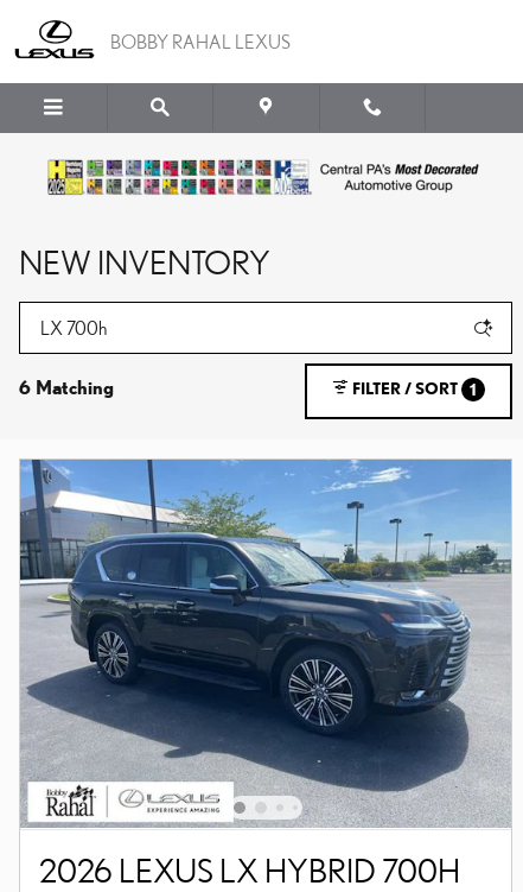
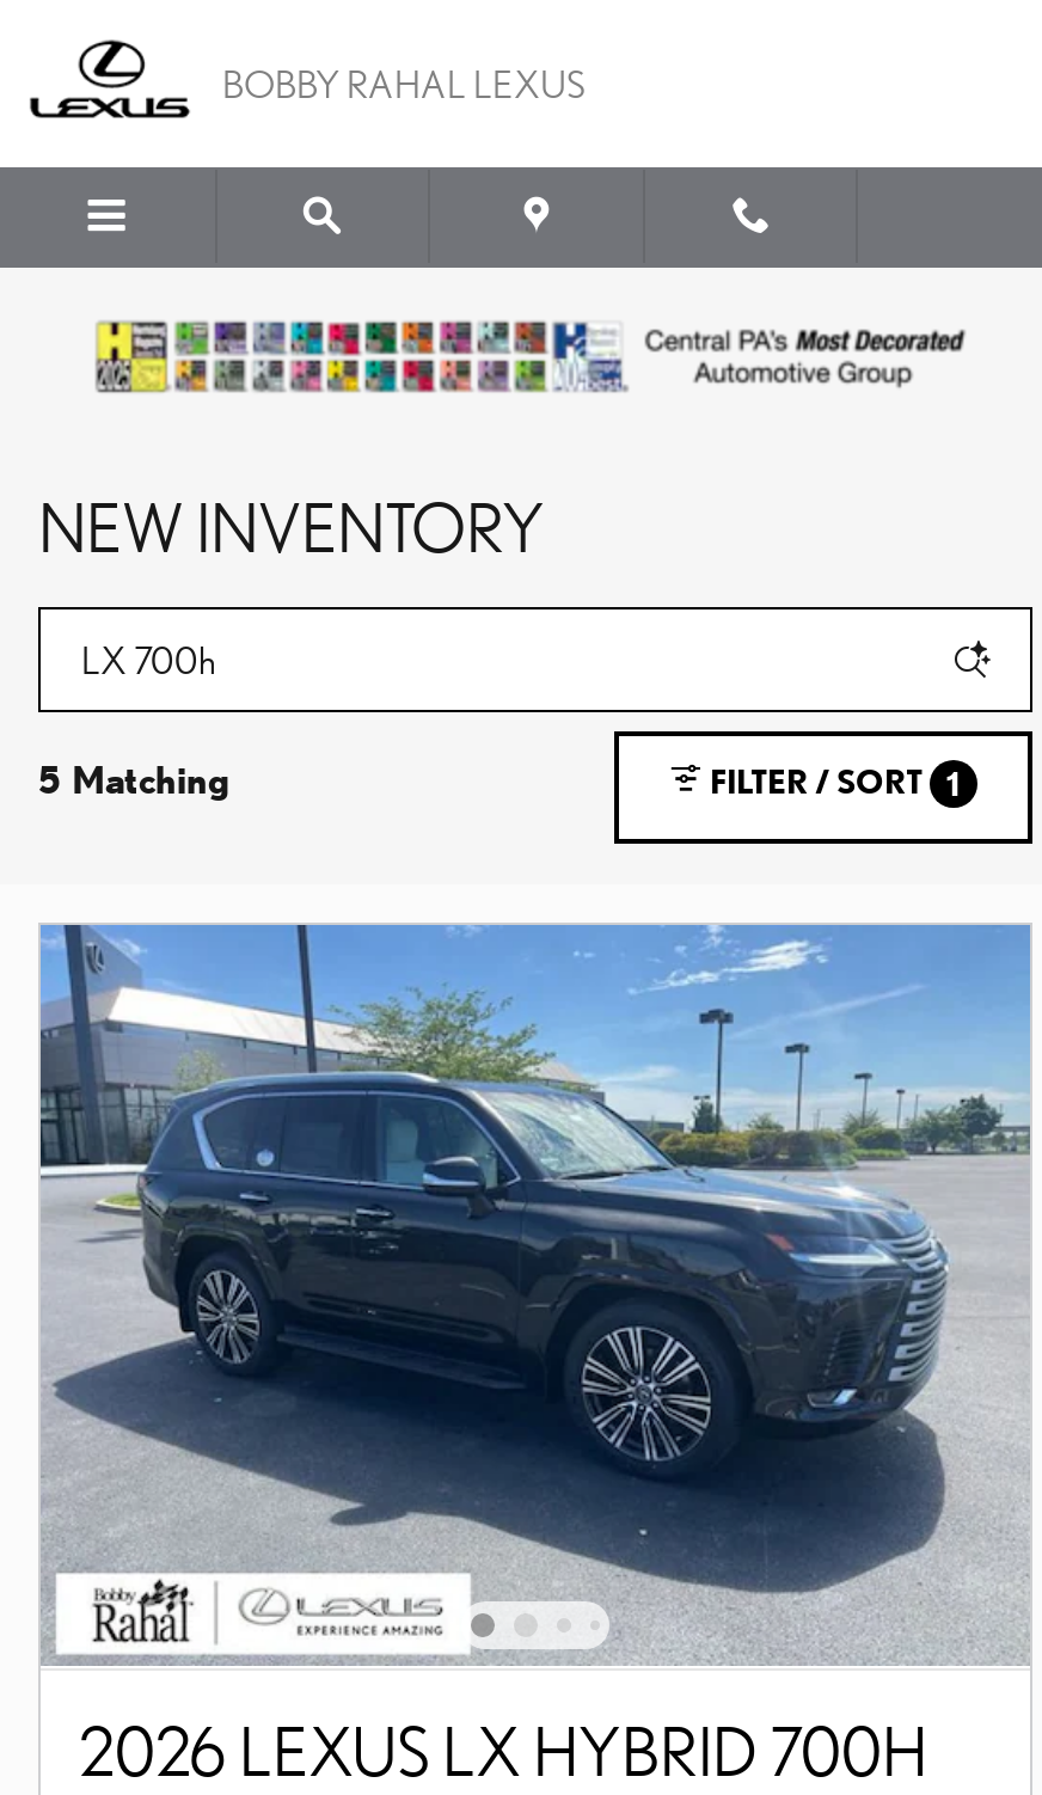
- 6 Matching
+ 5 Matching
